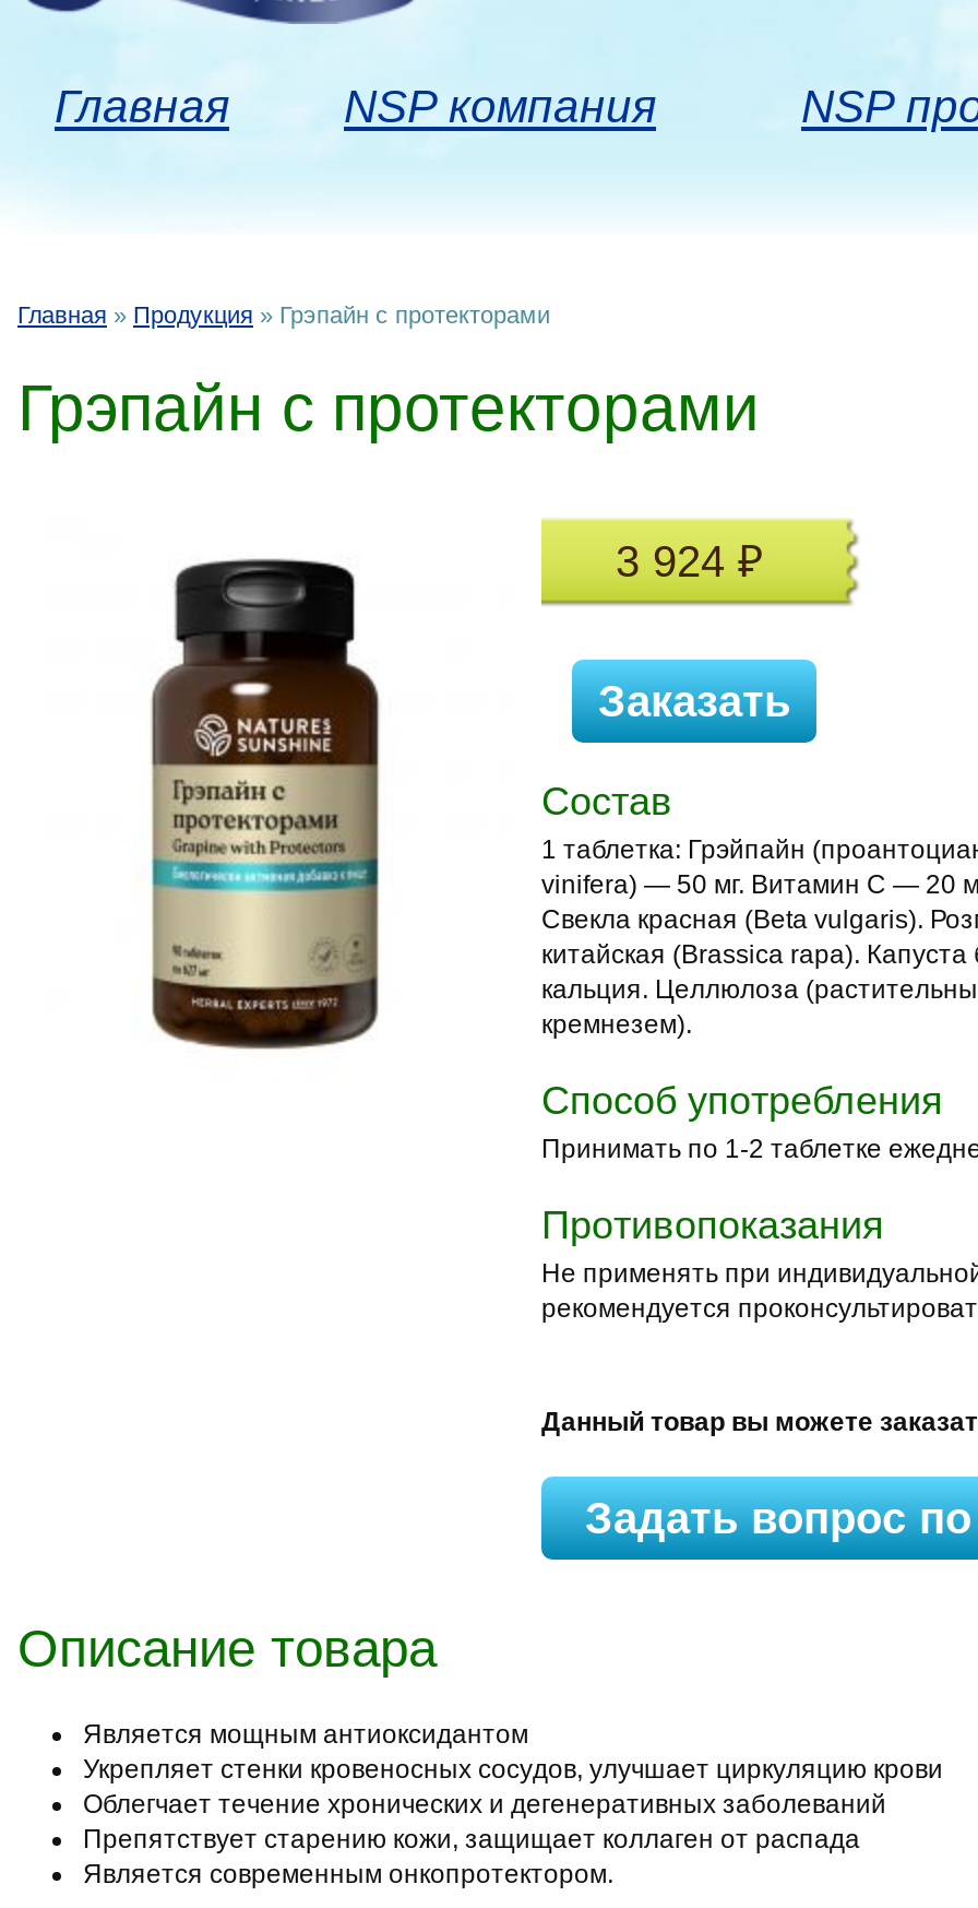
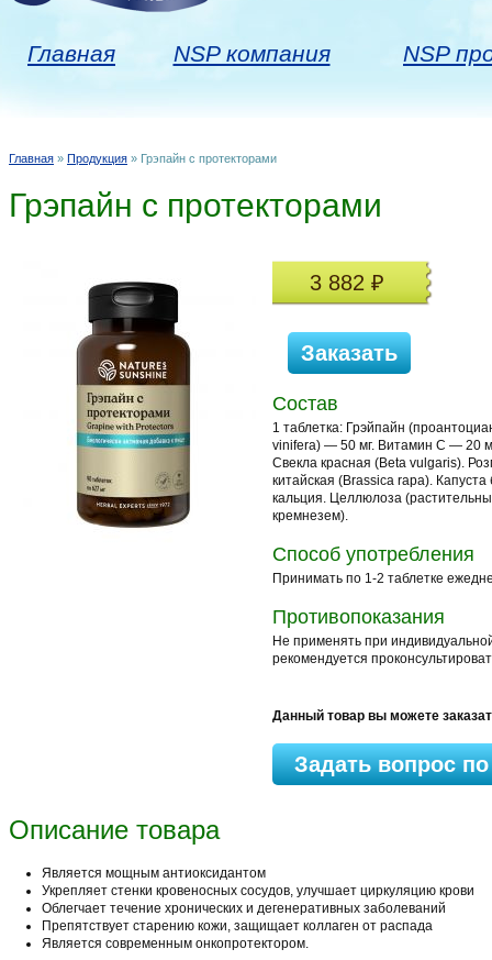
- 3 924 ₽
+ 3 882 ₽
